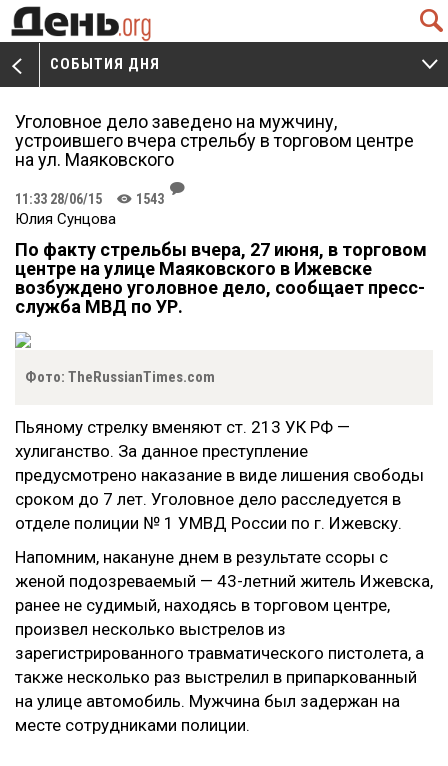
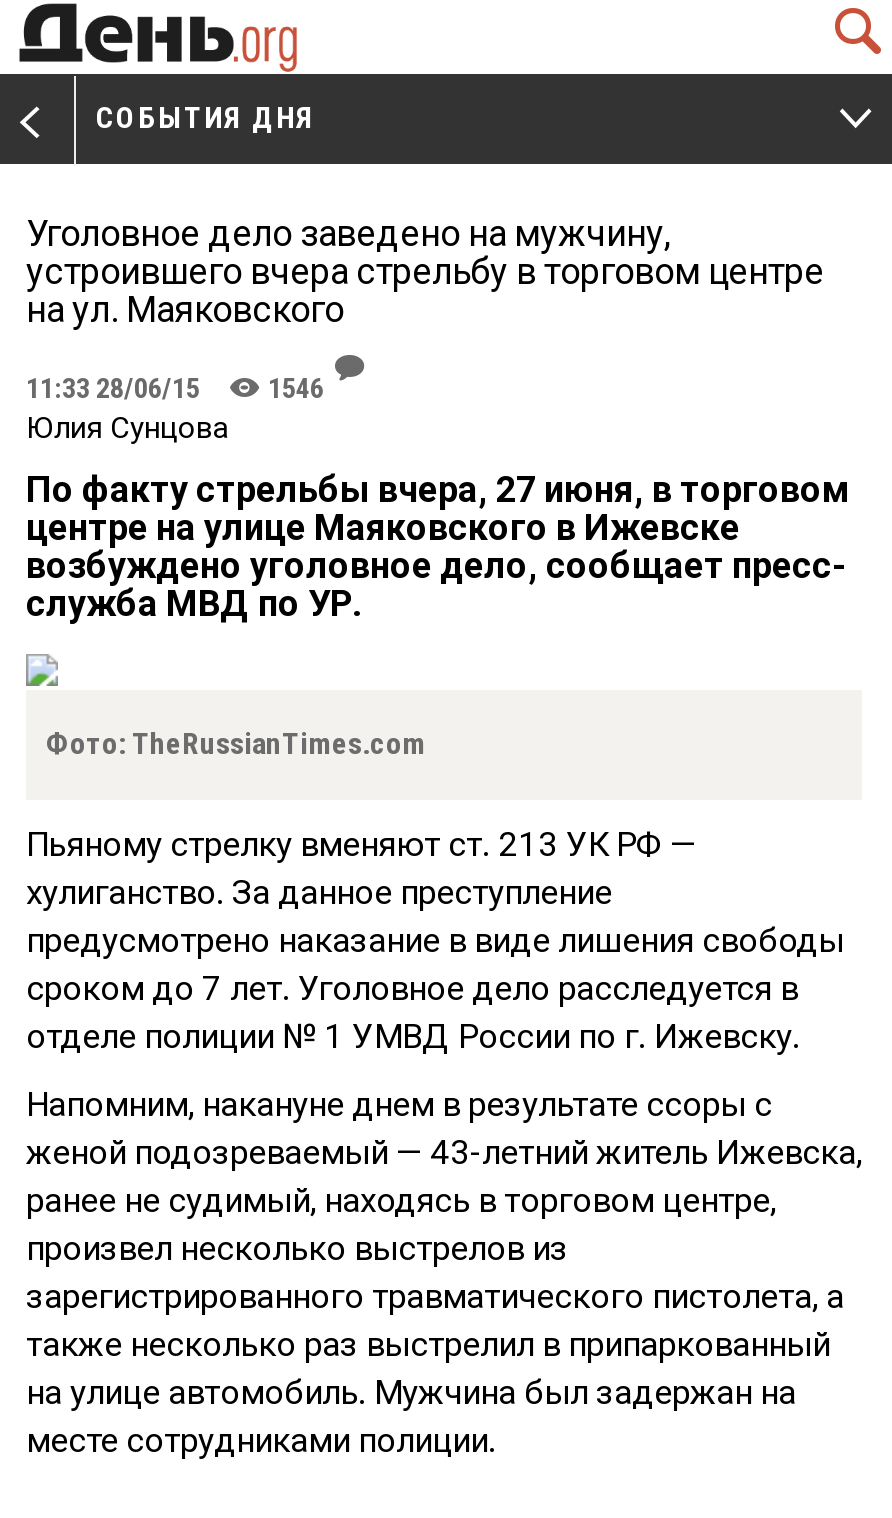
- 11:33 28/06/15 K 1543
+ 11:33 28/06/15 K 1546
